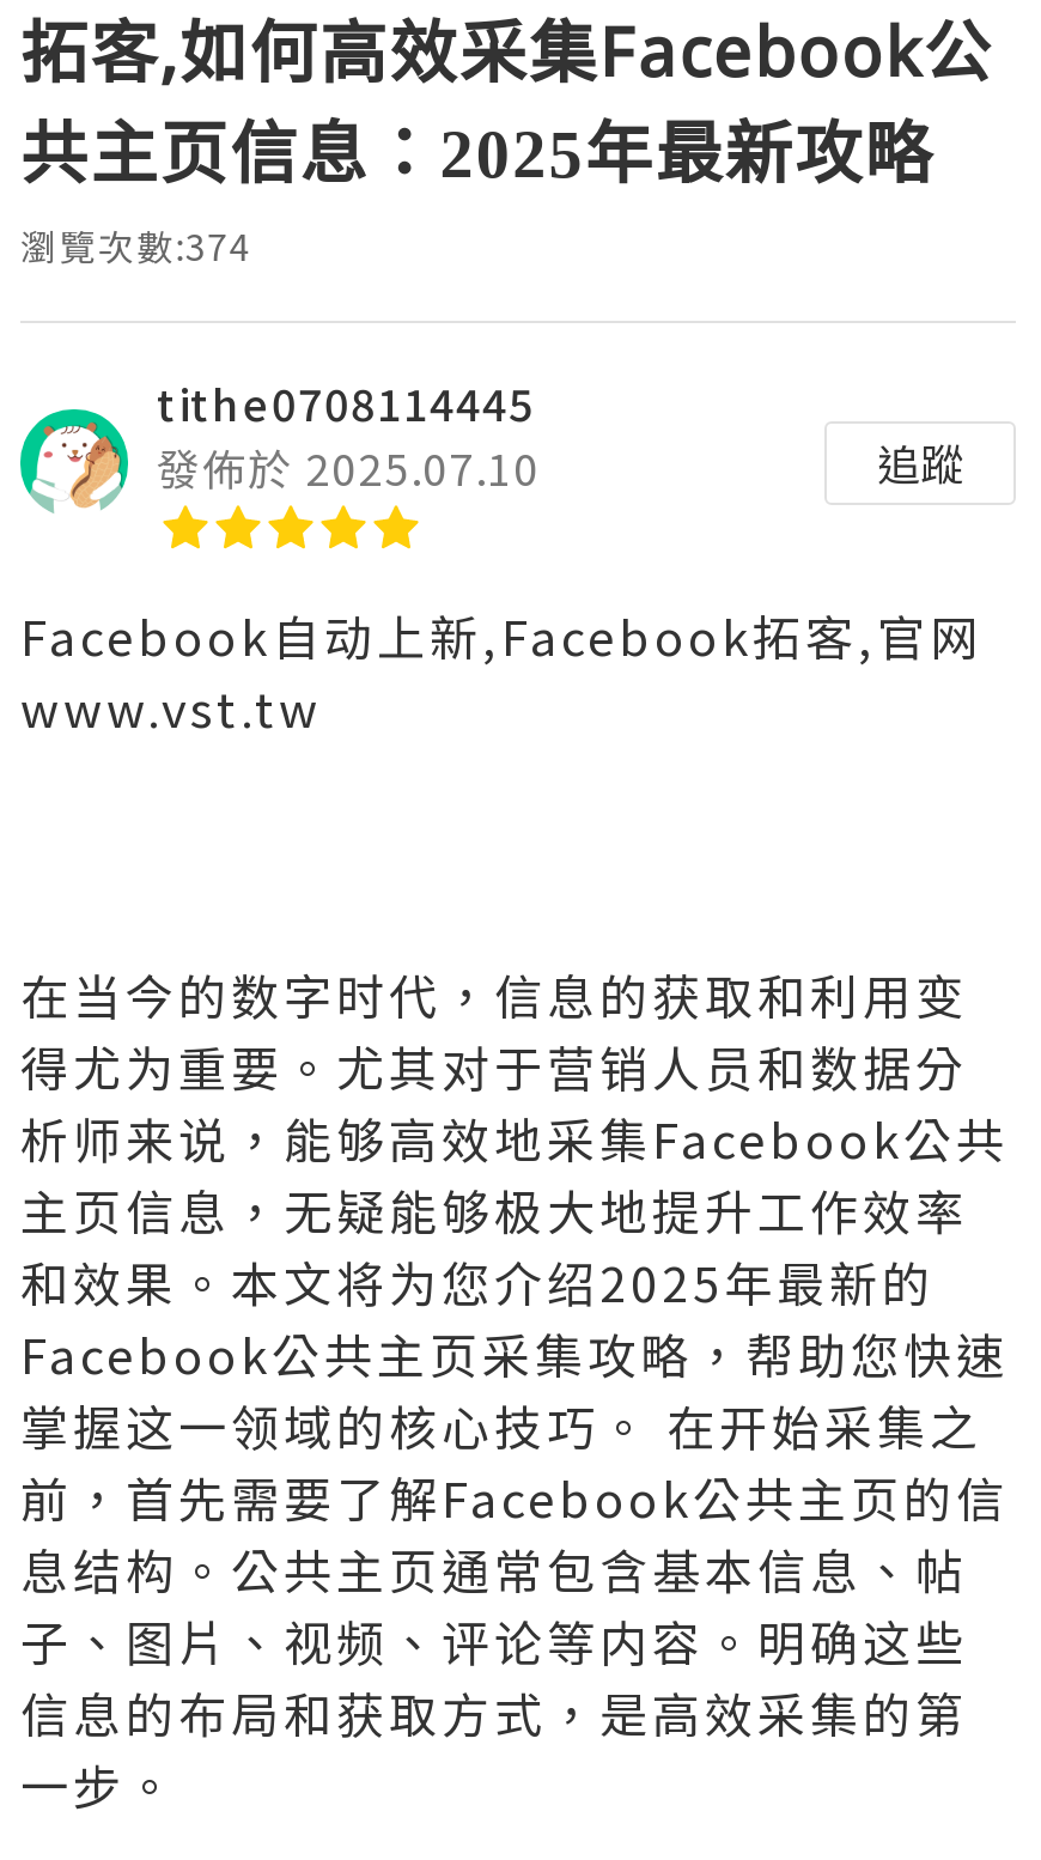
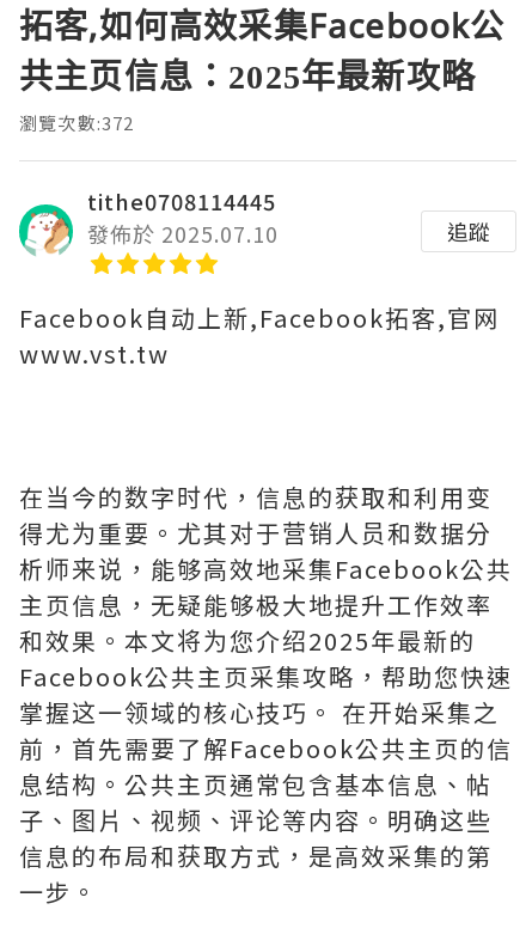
- 瀏覽次數:374
+ 瀏覽次數:372
